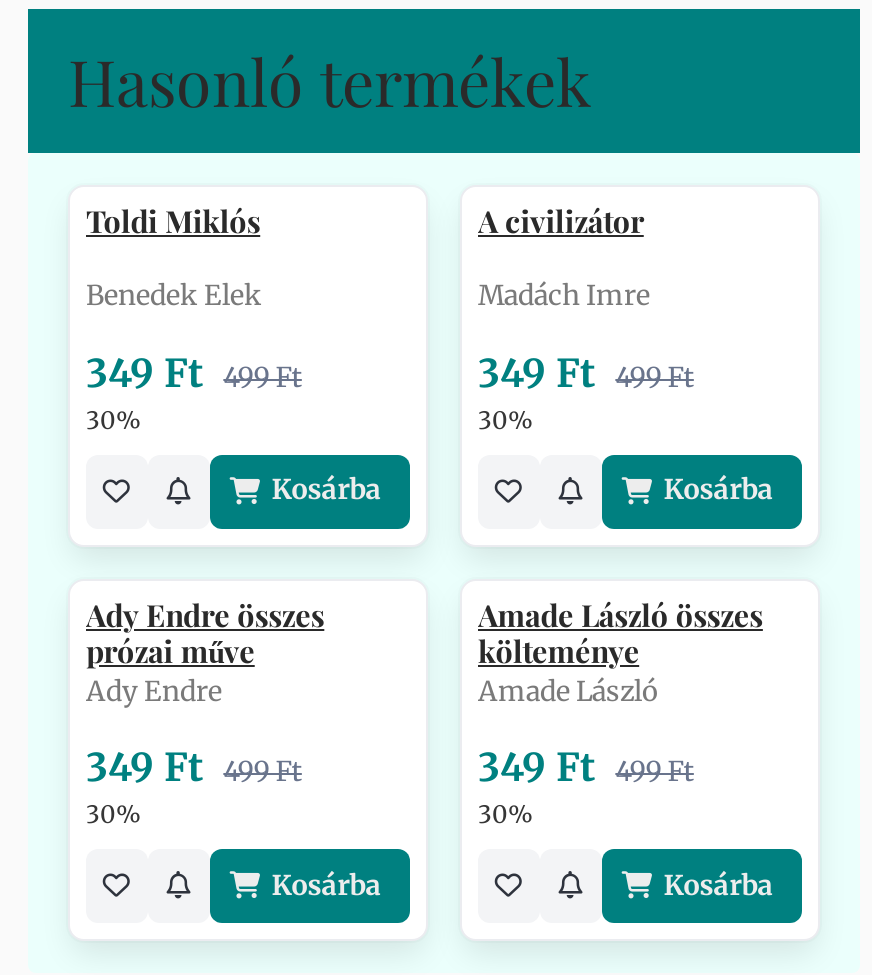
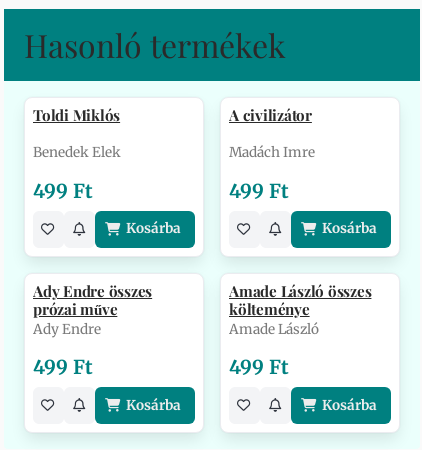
- 349 Ft 499 Ft
- 30%
+ 499 Ft

- 349 Ft 499 Ft
- 30%
+ 499 Ft

- 349 Ft 499 Ft
- 30%
+ 499 Ft

- 349 Ft 499 Ft
- 30%
+ 499 Ft
